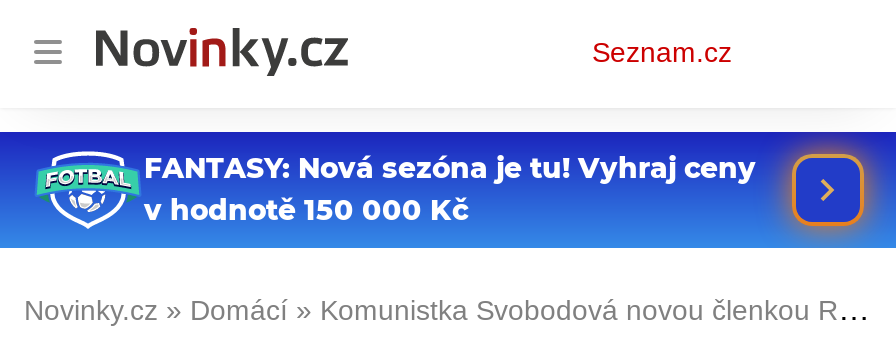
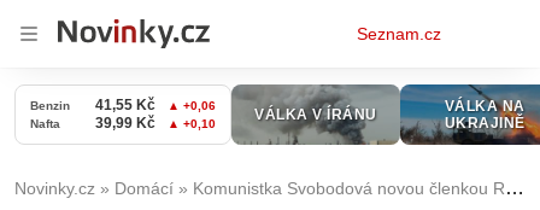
- [image]
+ [image]
